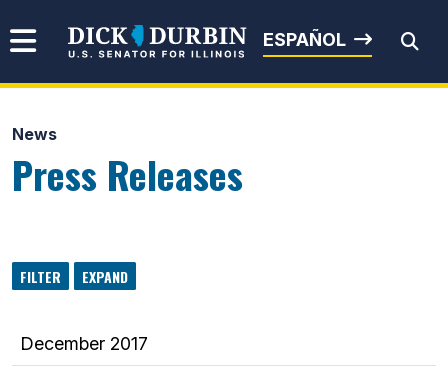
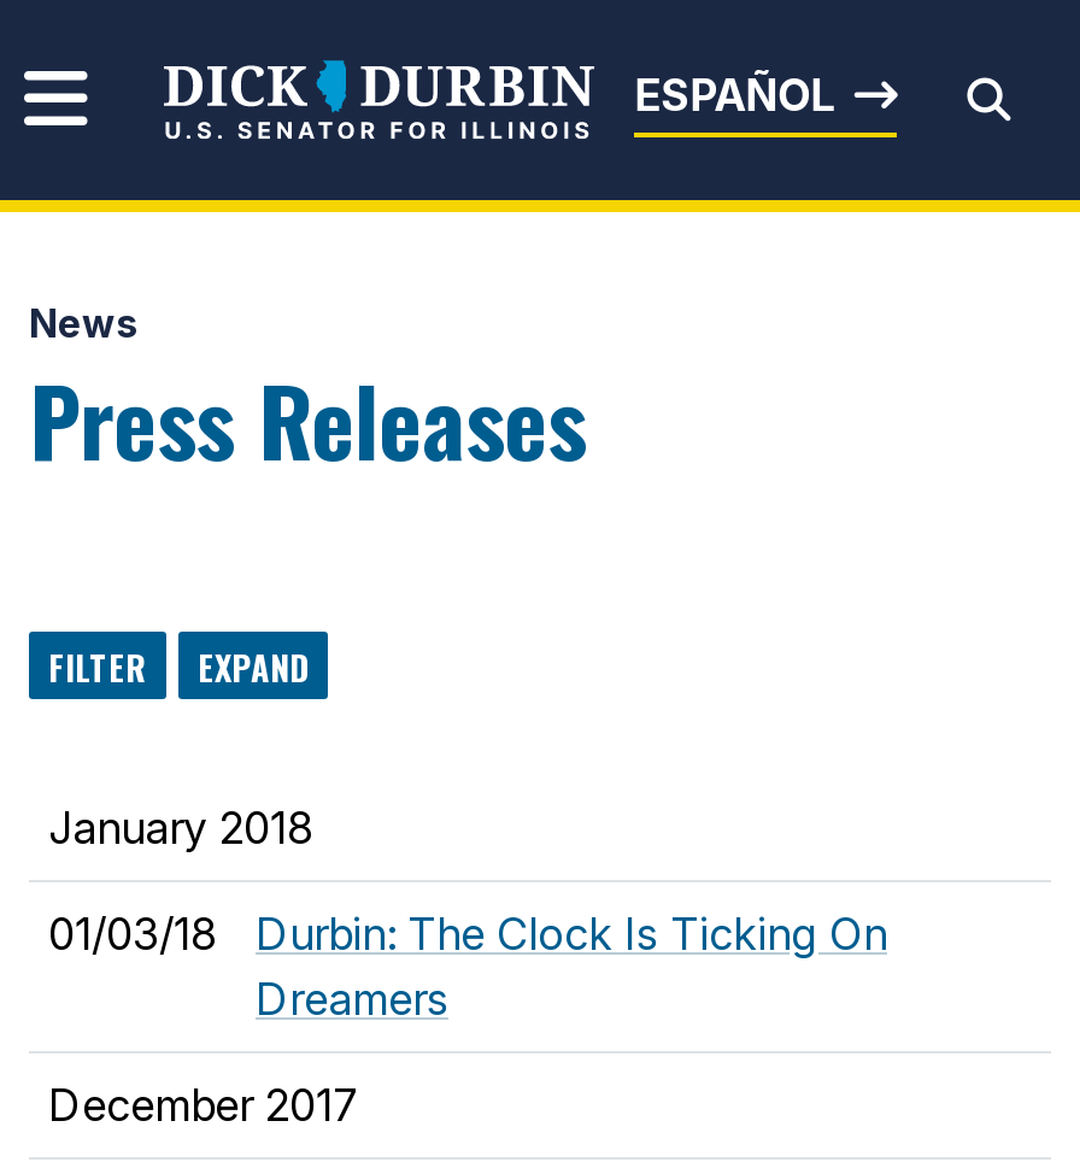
+ January 2018
+ 01/03/18
+ Durbin: The Clock Is Ticking On
+ Dreamers
